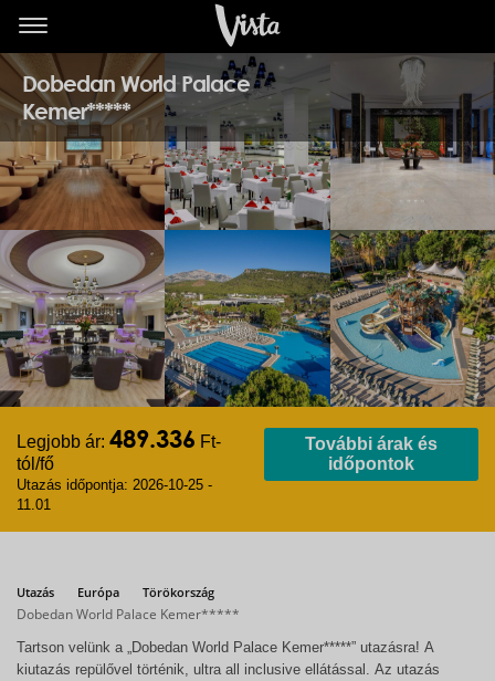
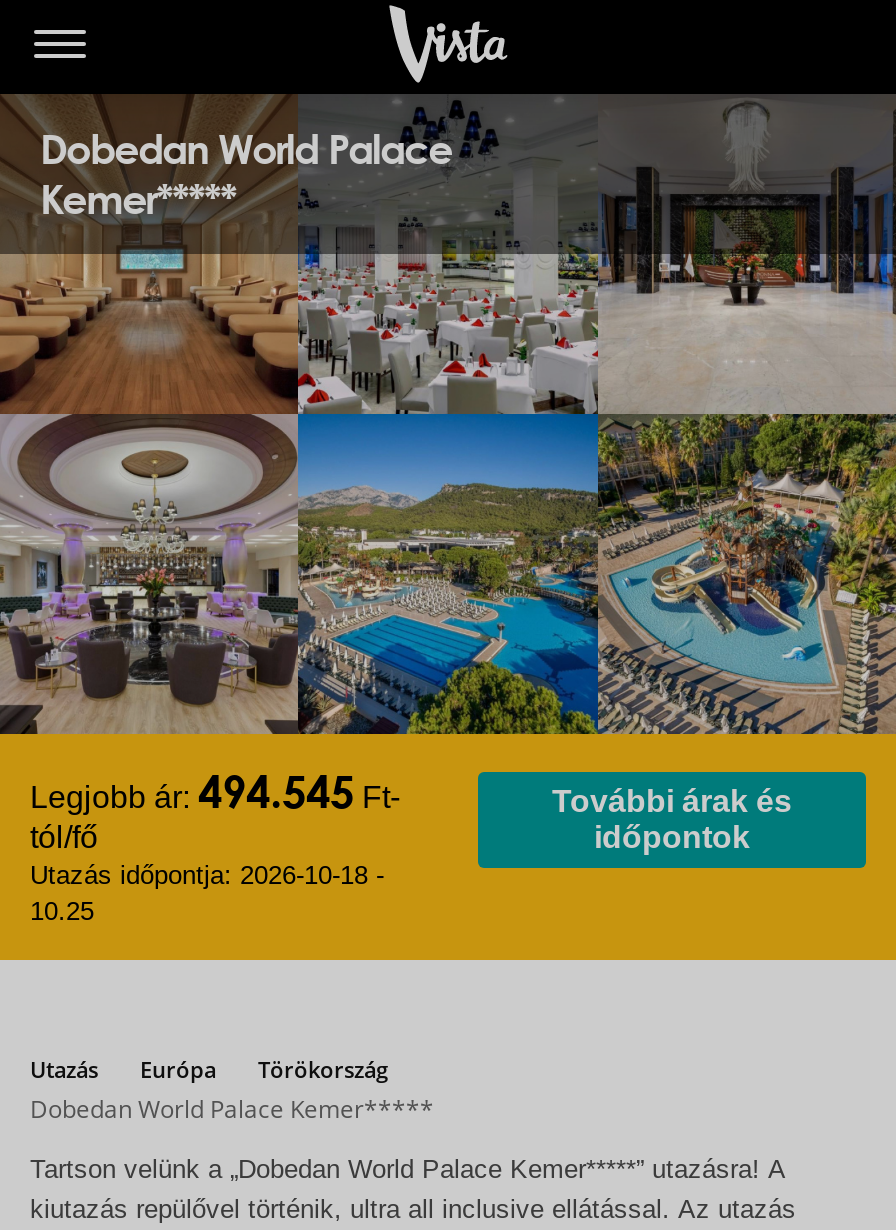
- Legjobb ár: 489.336 Ft-
+ Legjobb ár: 494.545 Ft-

- Utazás időpontja: 2026-10-25 -
+ Utazás időpontja: 2026-10-18 -

- 11.01
+ 10.25
